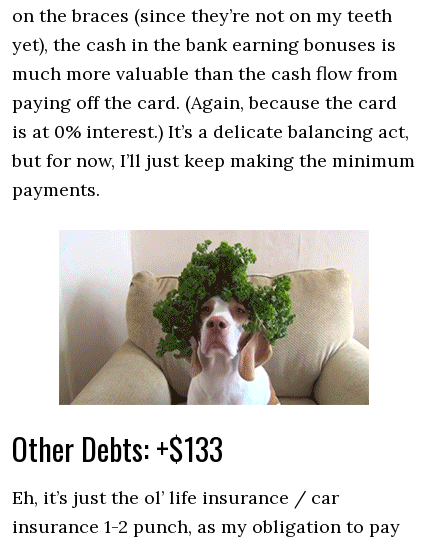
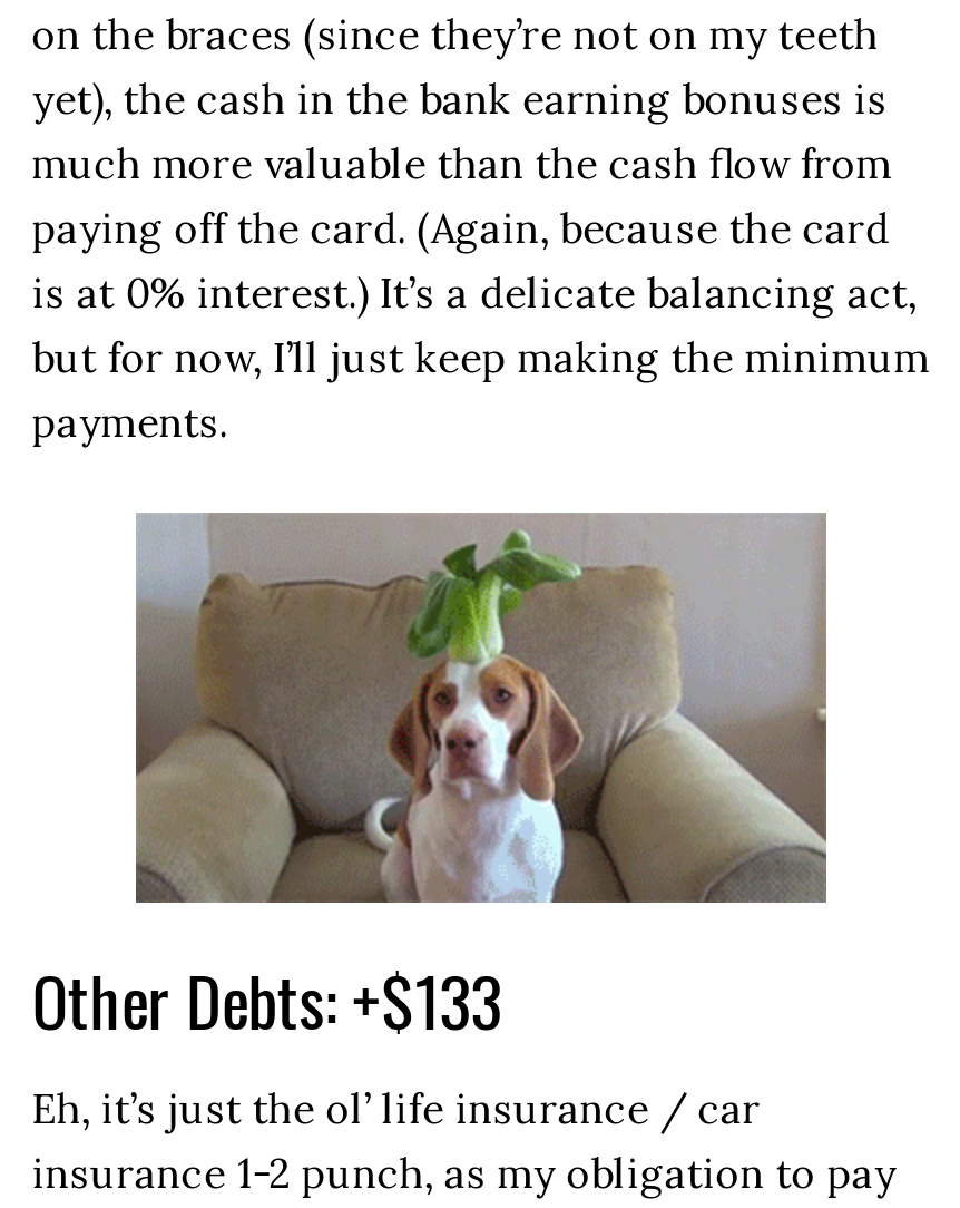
- [image]
+ [image]
